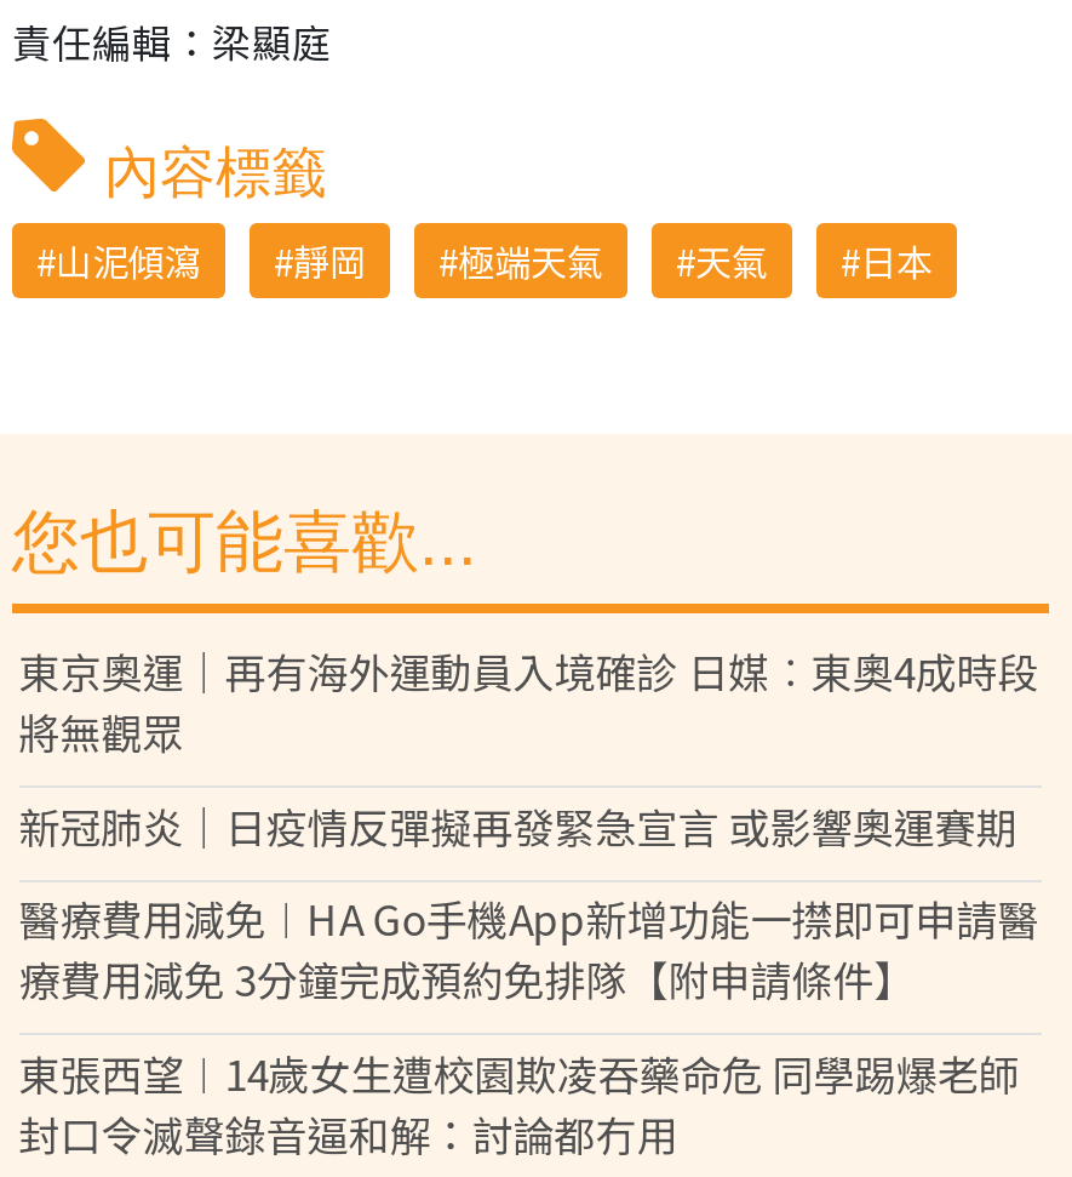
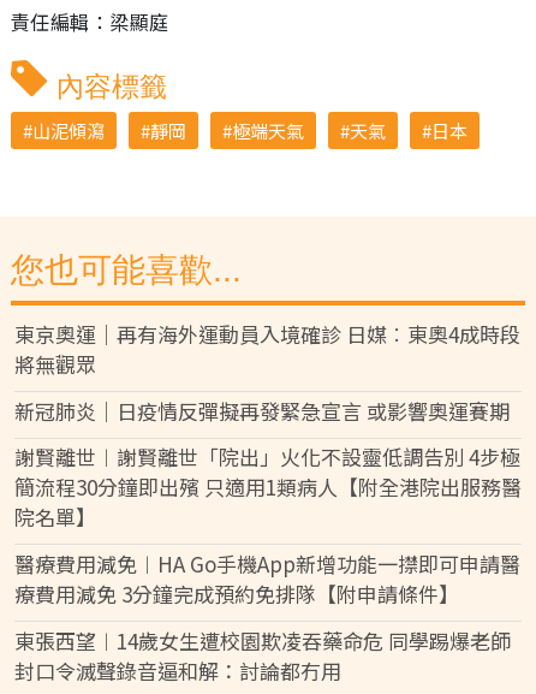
+ 謝賢離世︱謝賢離世「院出」火化不設靈低調告別 4步極
+ 簡流程30分鐘即出殯 只適用1類病人【附全港院出服務醫
+ 院名單】
